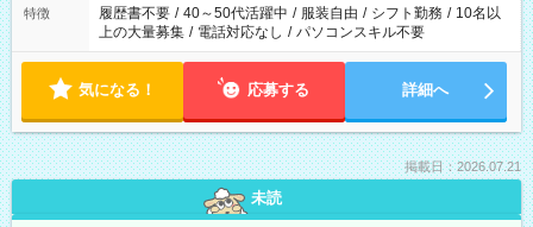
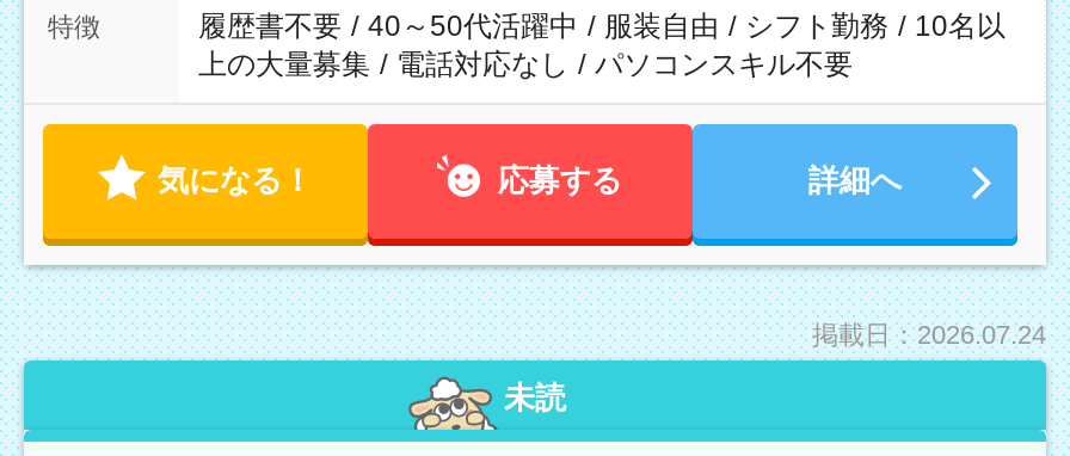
- 掲載日：2026.07.21
+ 掲載日：2026.07.24
